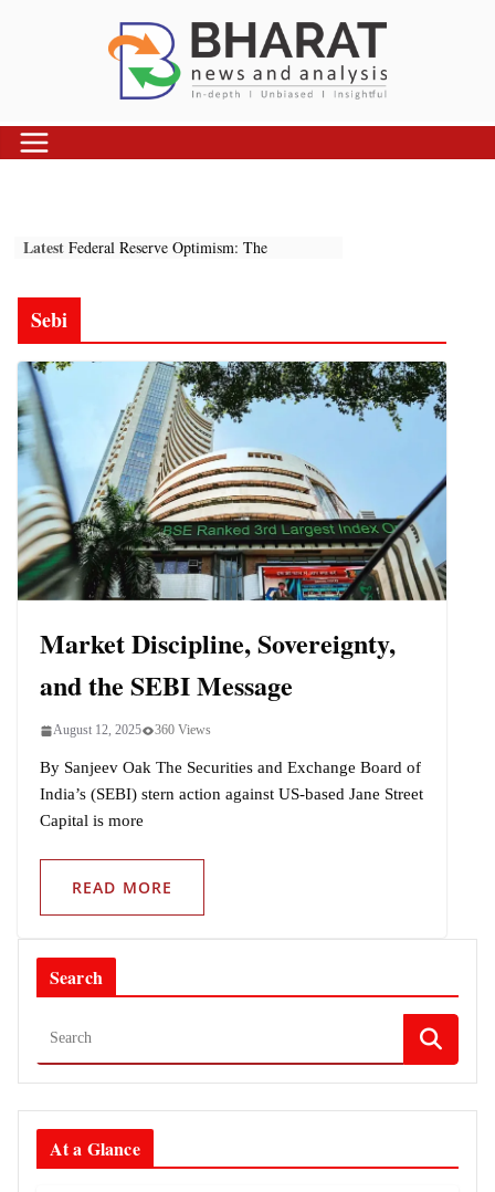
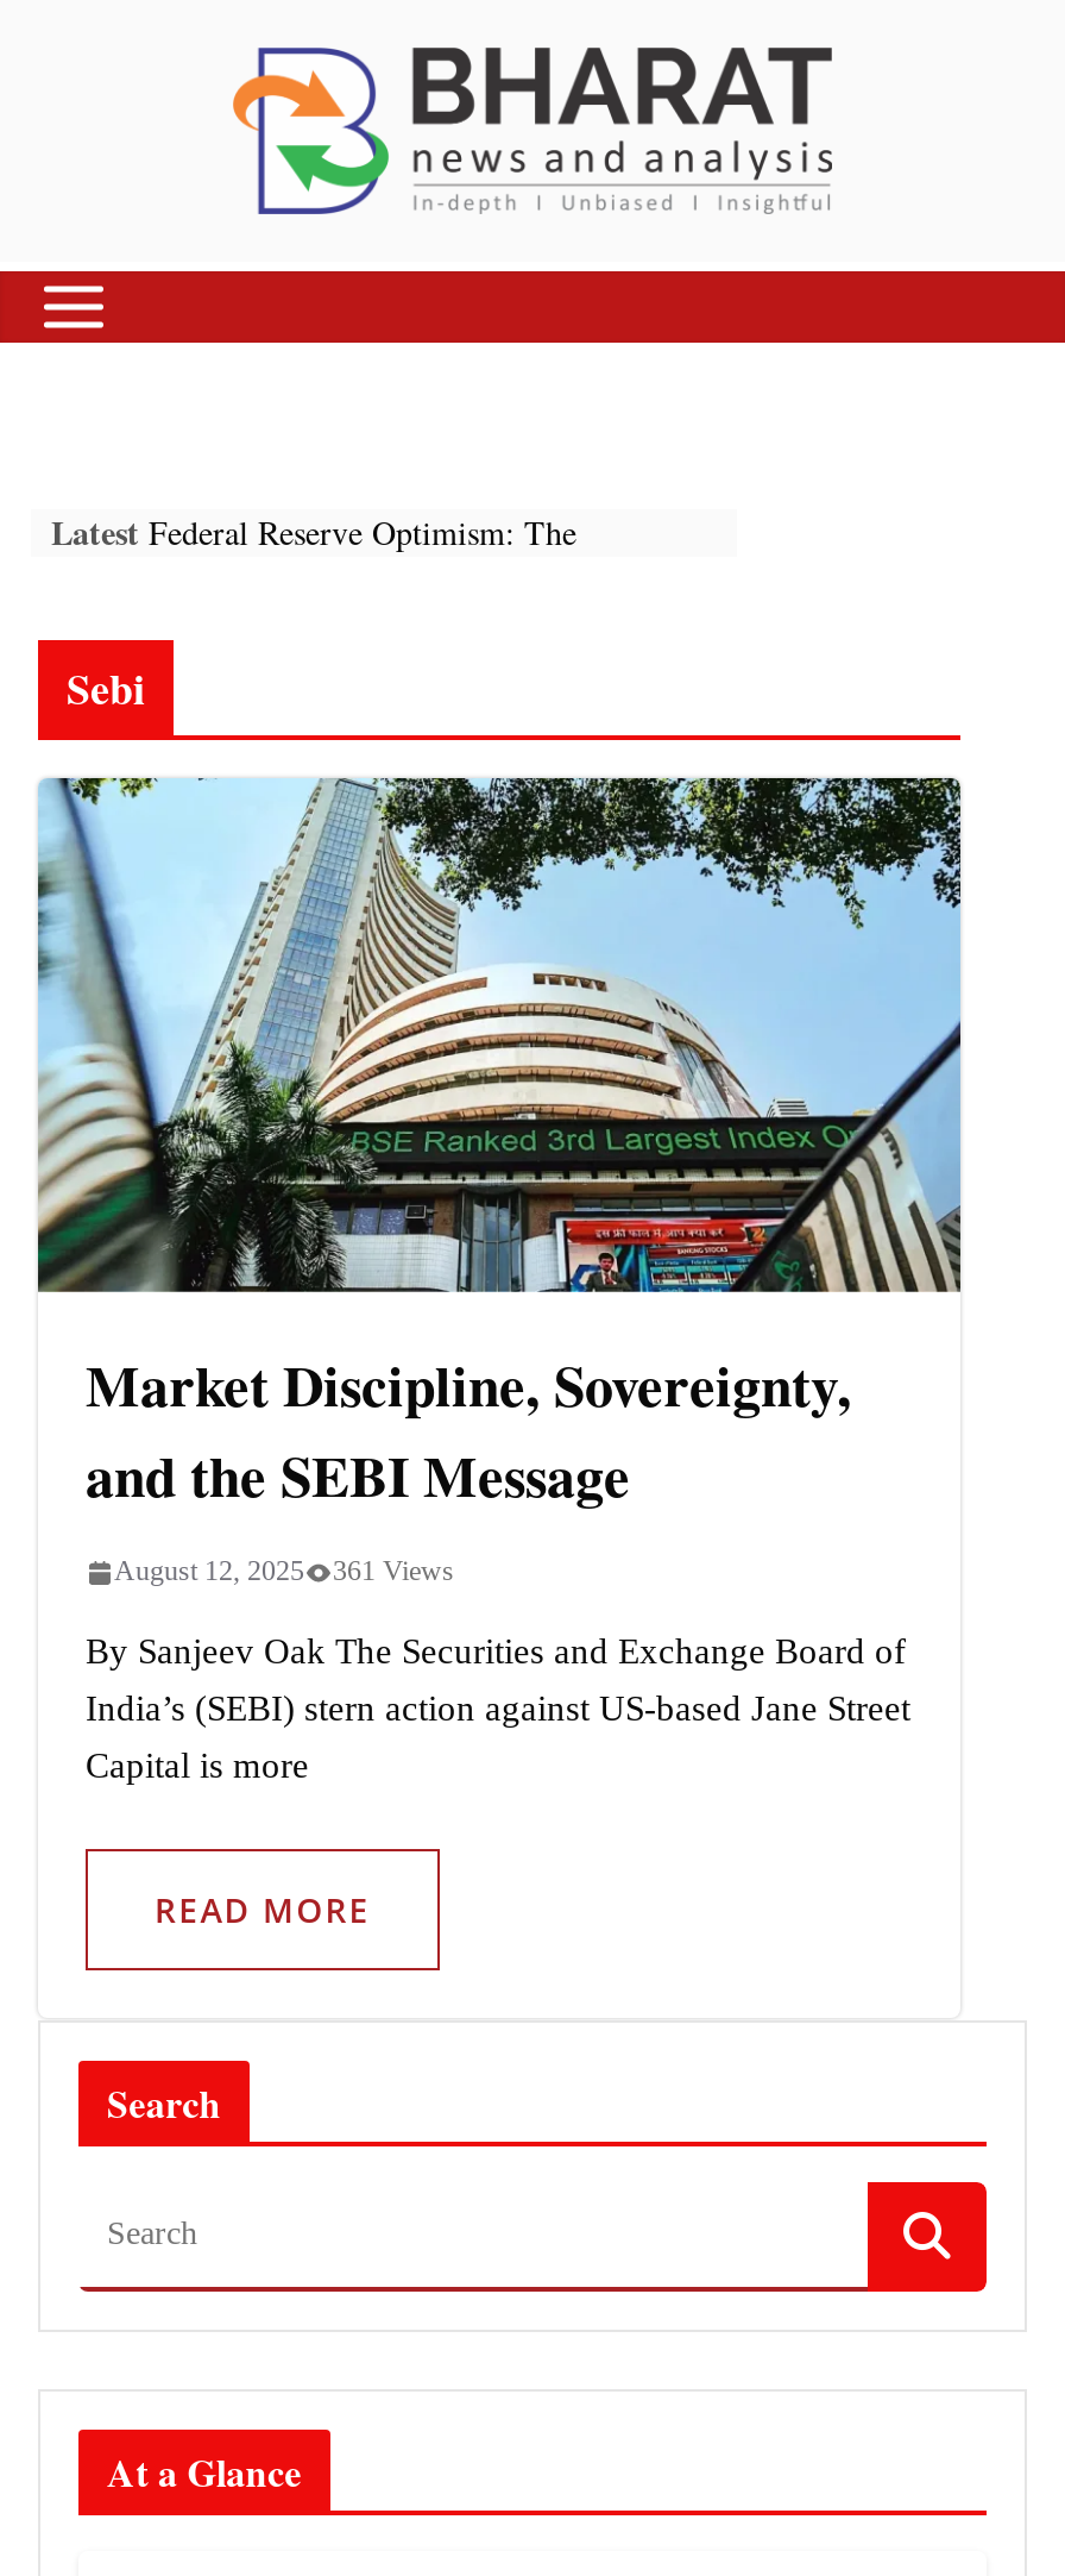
- August 12, 2025 360 Views
+ August 12, 2025 361 Views
